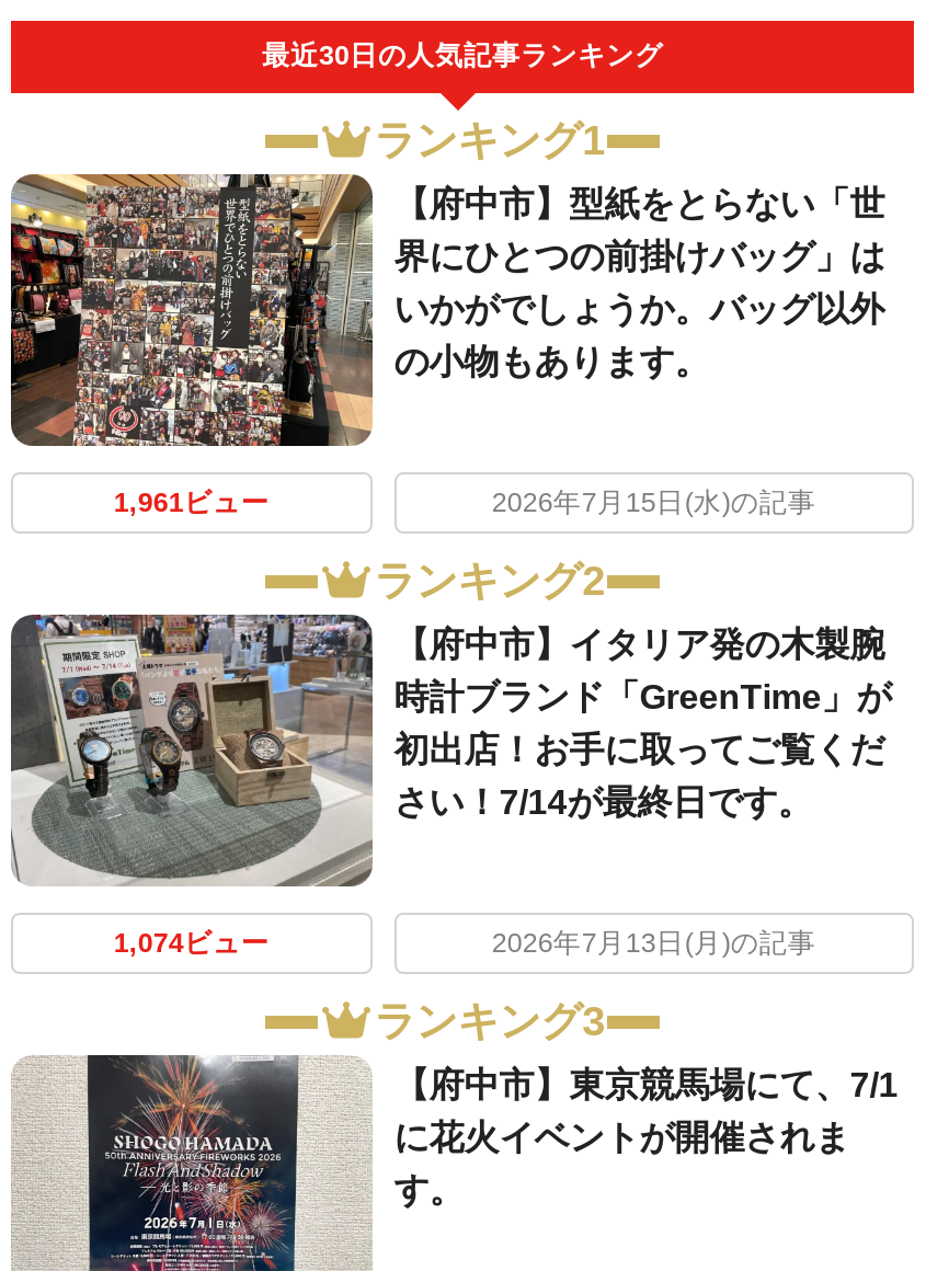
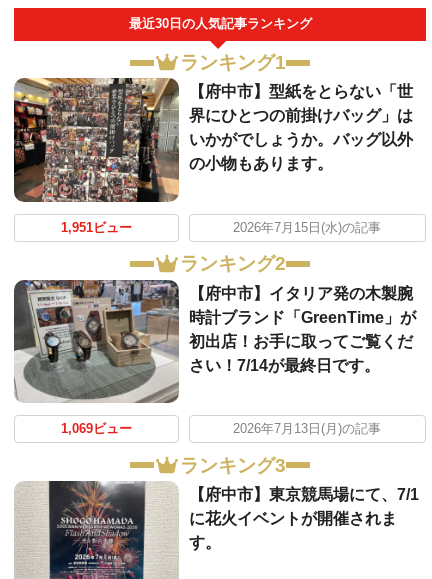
- 1,961ビュー
+ 1,951ビュー

- 1,074ビュー
+ 1,069ビュー
